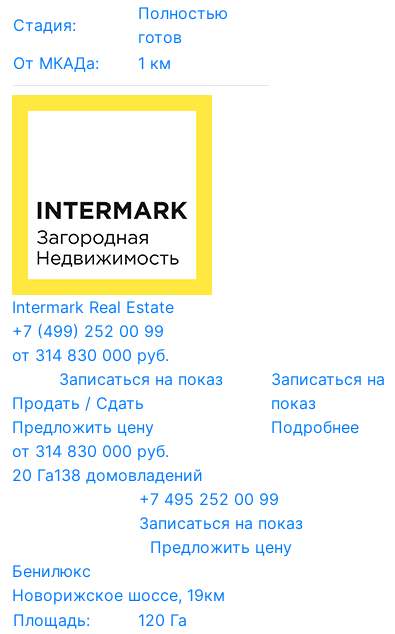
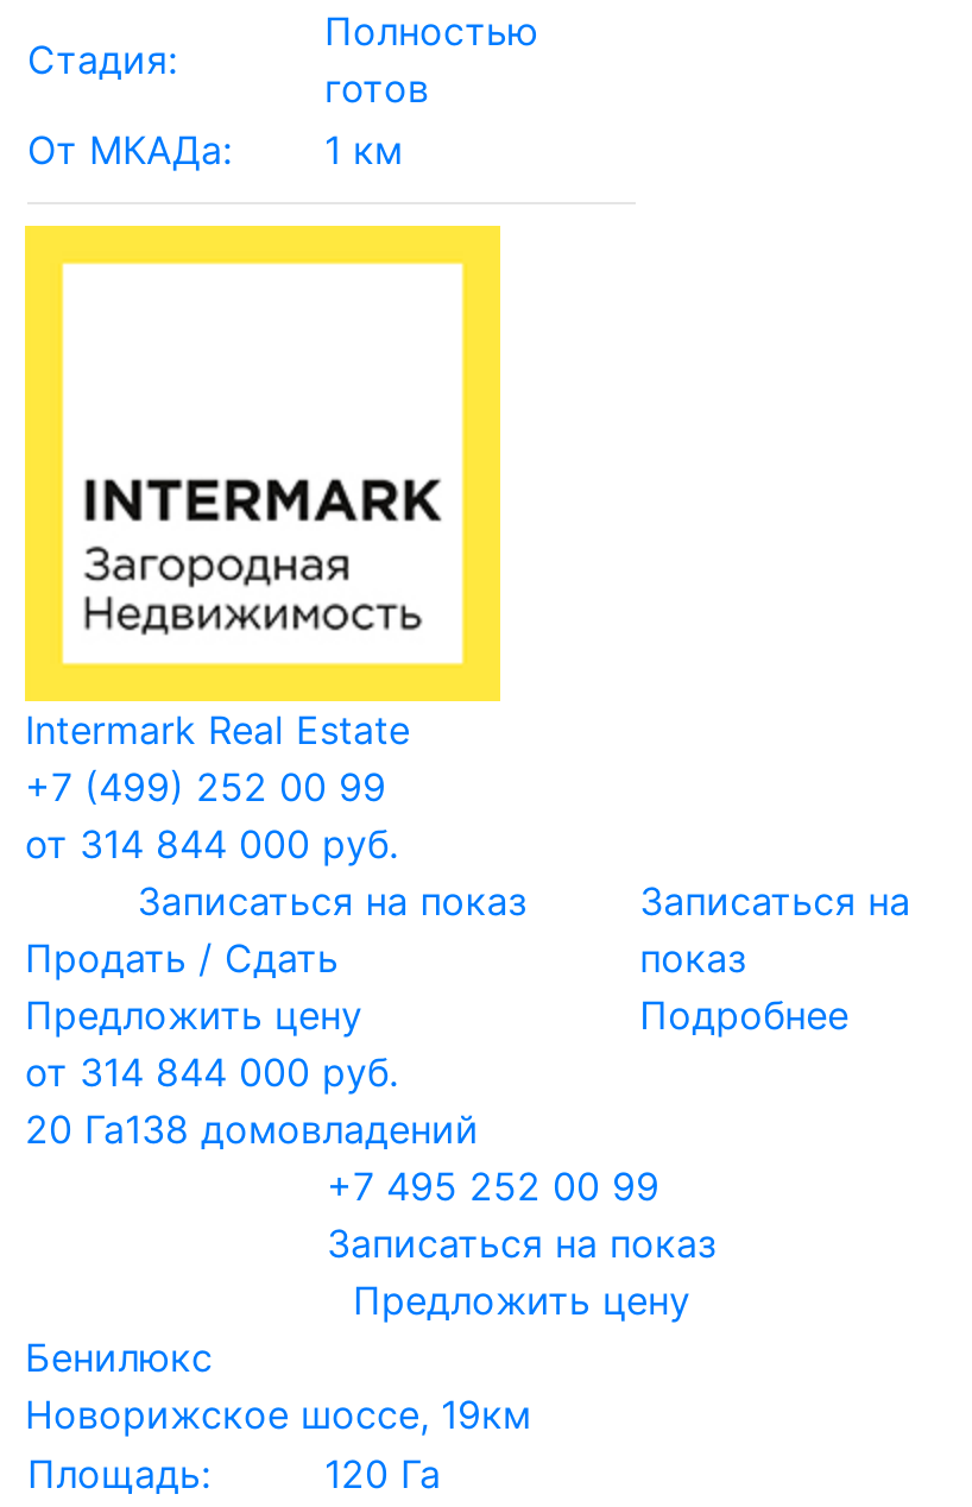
- от 314 830 000 руб.
+ от 314 844 000 руб.

- от 314 830 000 руб.
+ от 314 844 000 руб.
